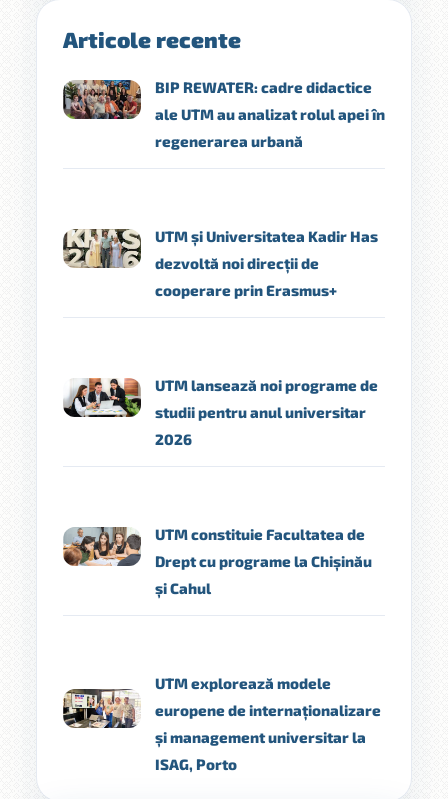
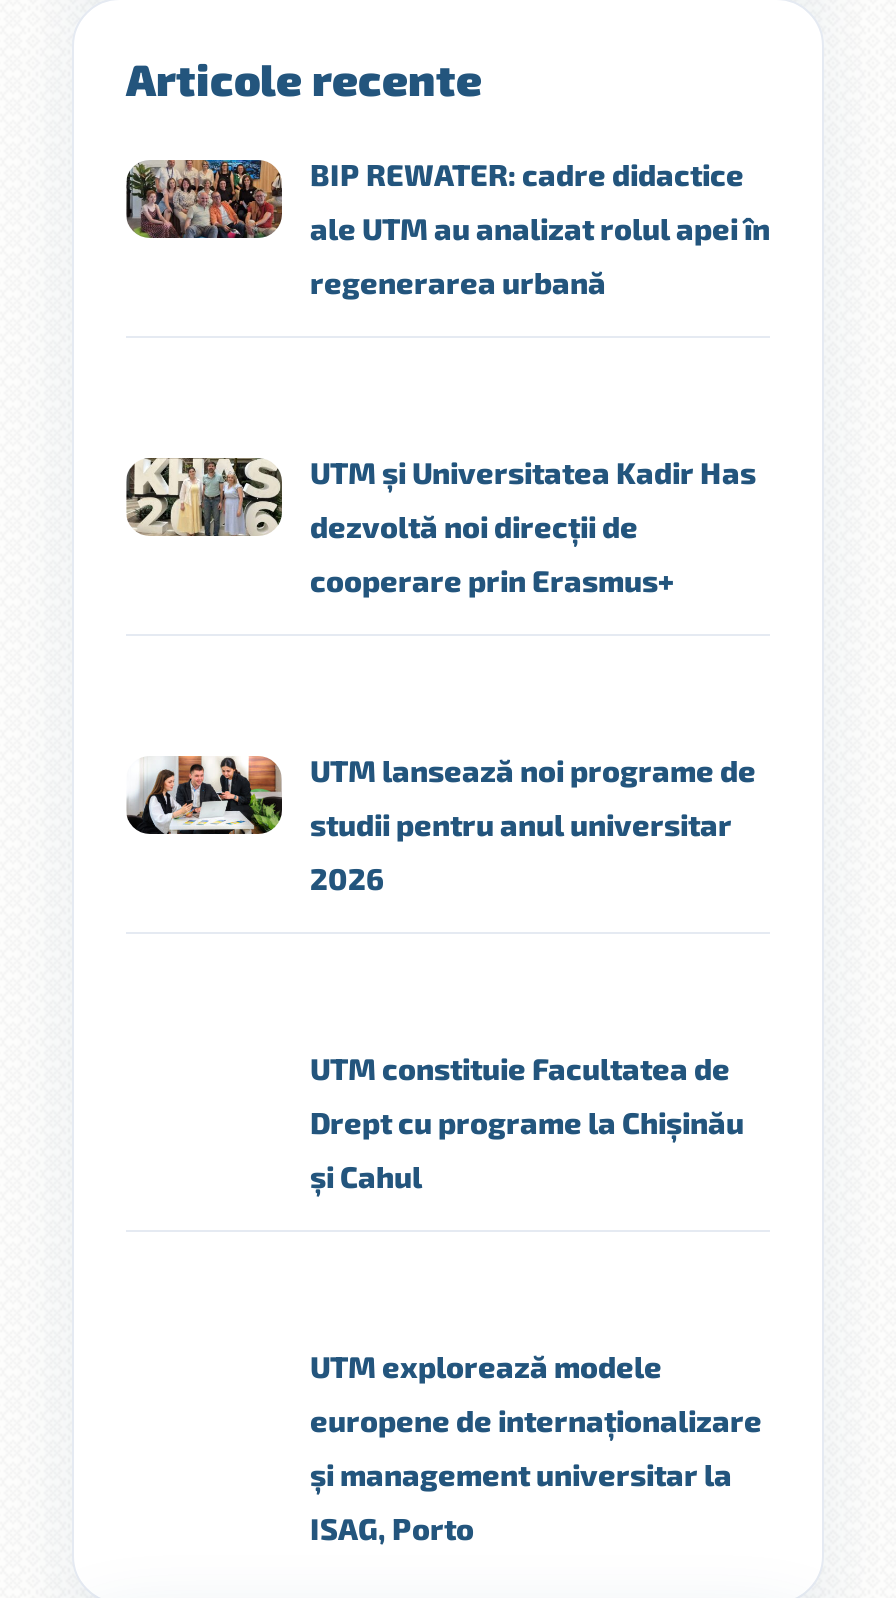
- [image]

- [image]
